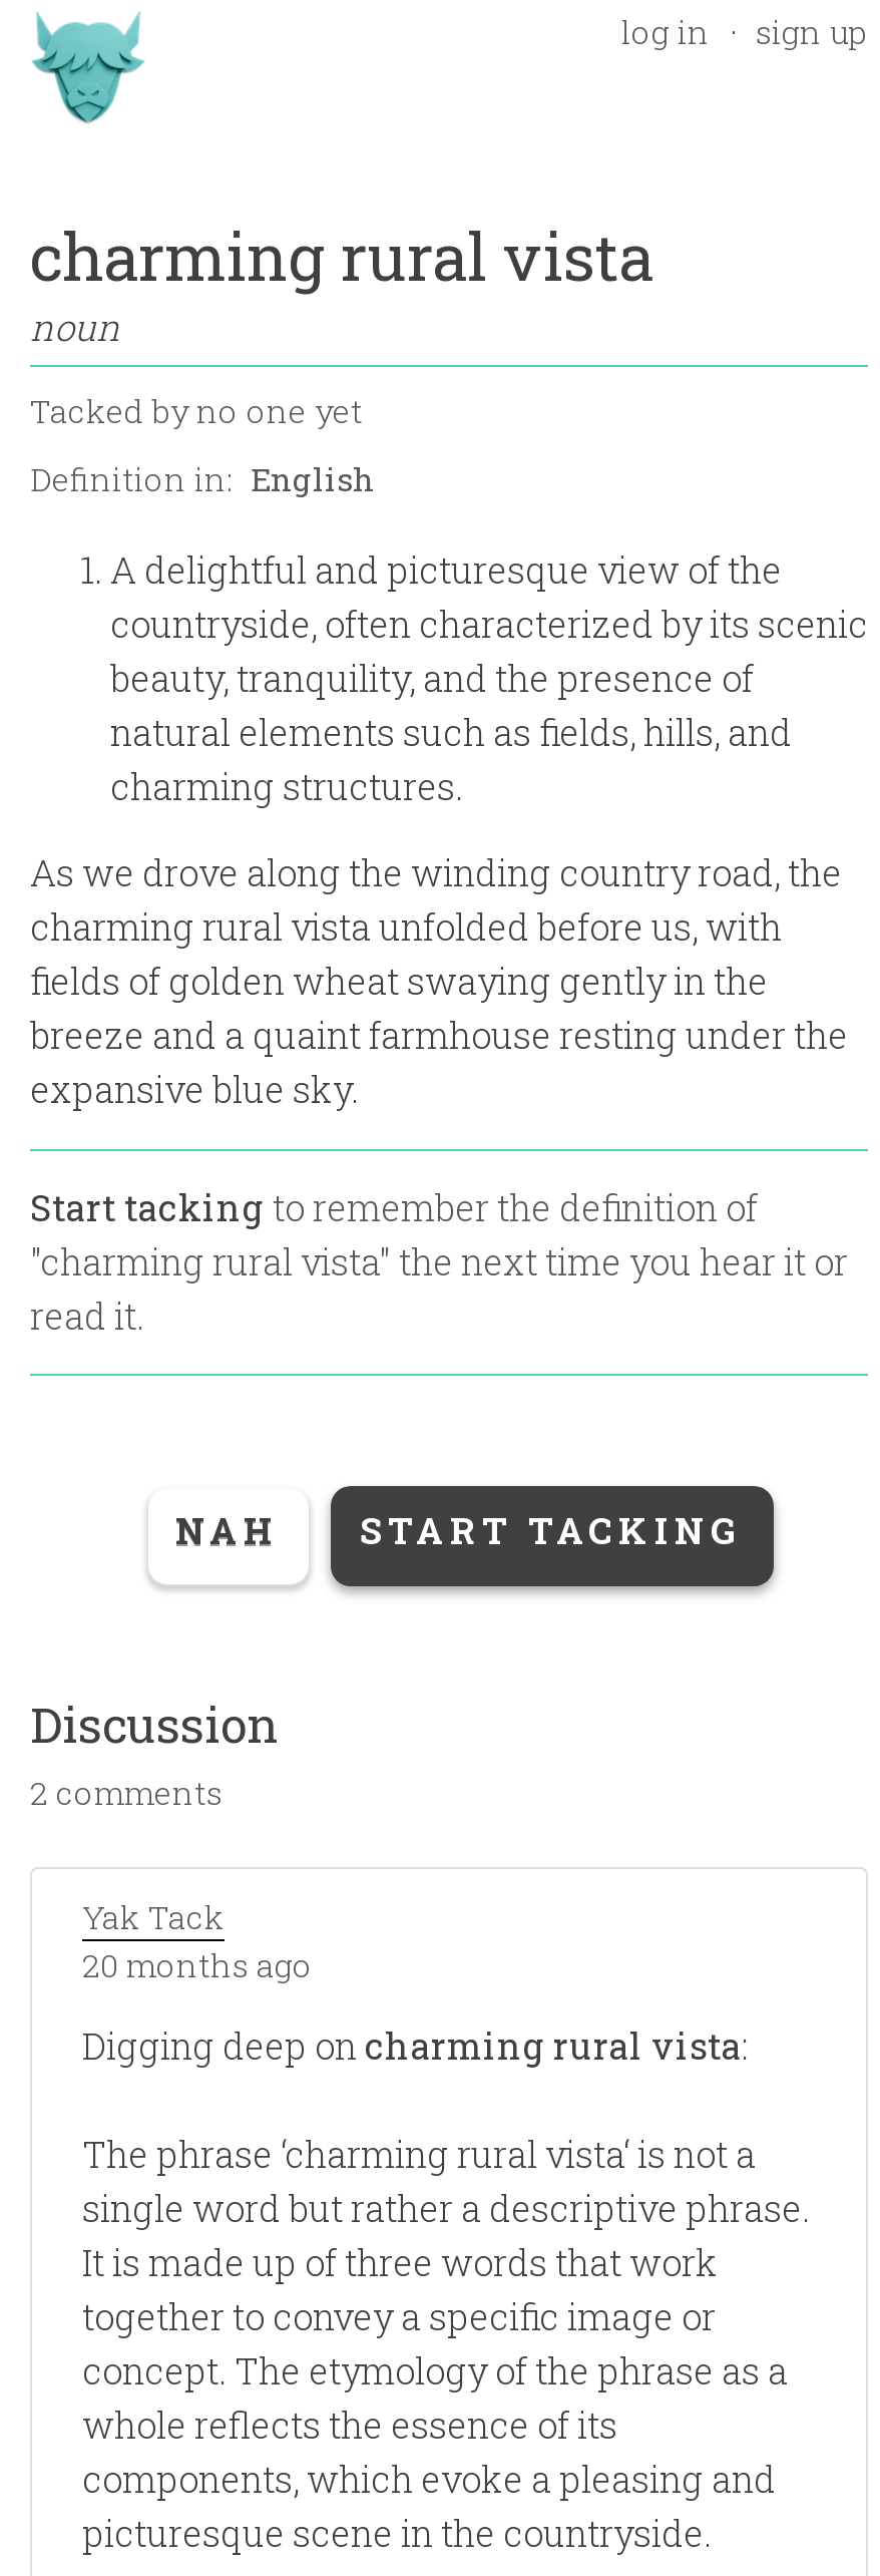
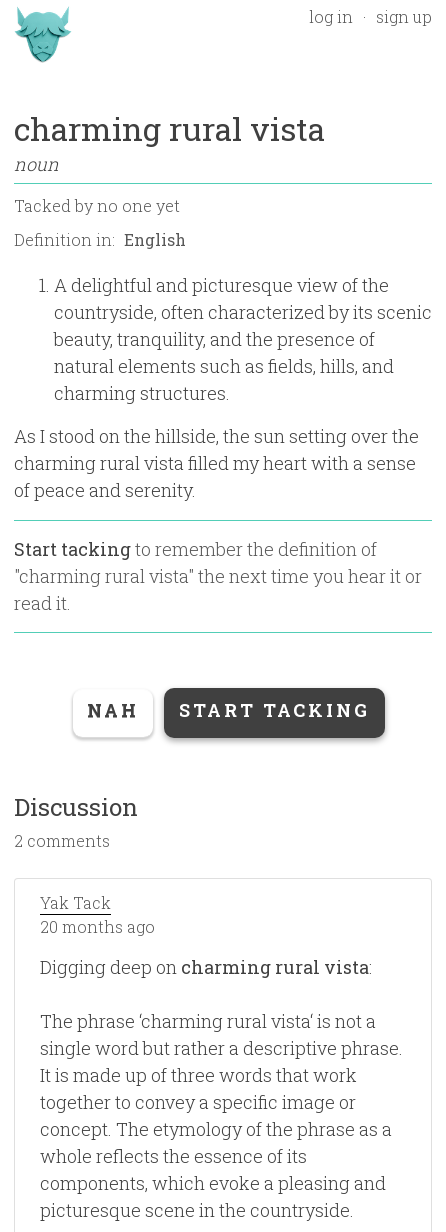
- As we drove along the winding country road, the
- charming rural vista unfolded before us, with
- fields of golden wheat swaying gently in the
- breeze and a quaint farmhouse resting under the
- expansive blue sky.
+ As I stood on the hillside, the sun setting over the
+ charming rural vista filled my heart with a sense
+ of peace and serenity.
